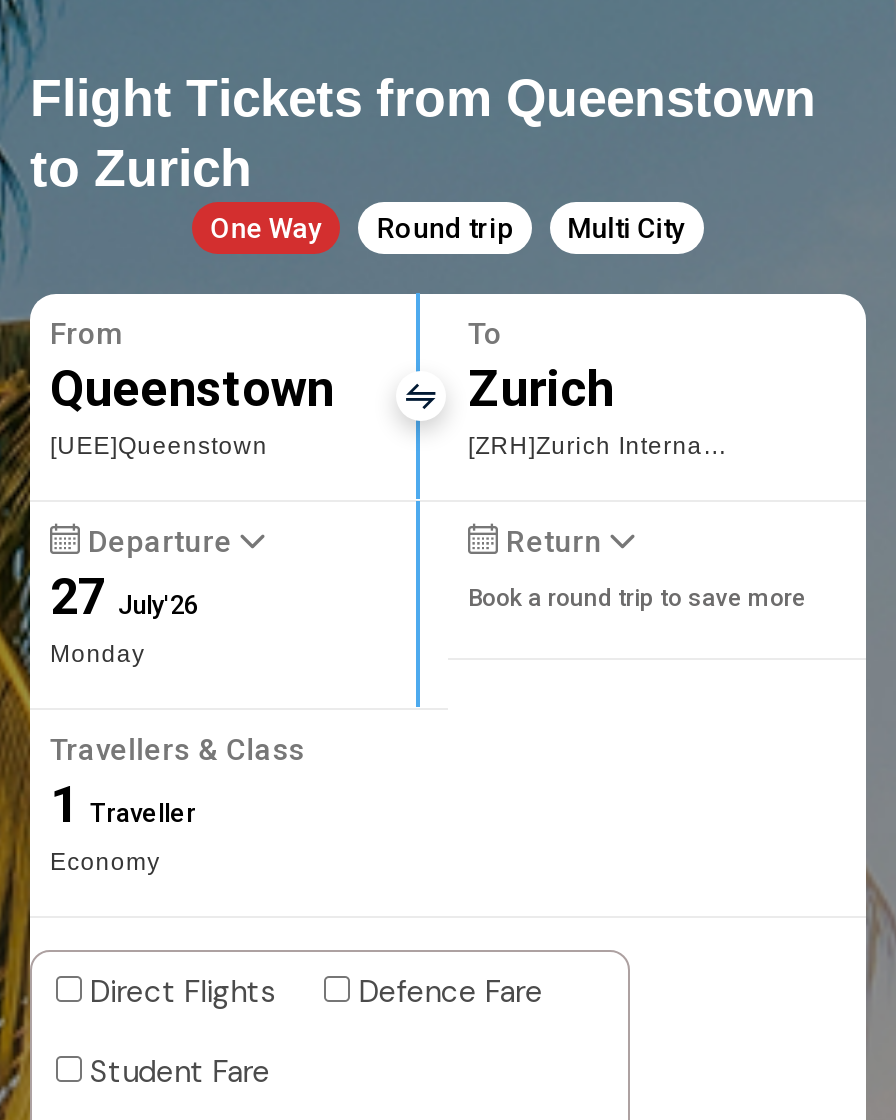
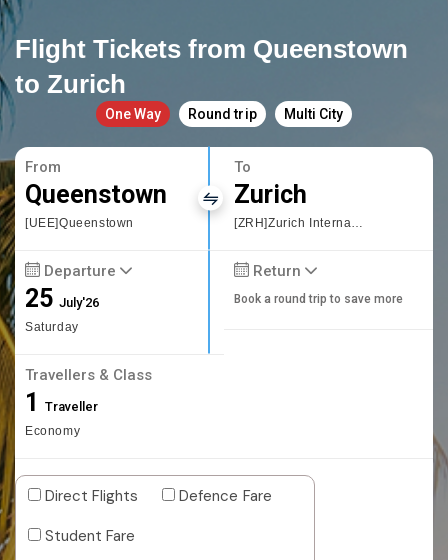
- 27 July'26
- Monday
+ 25 July'26
+ Saturday
